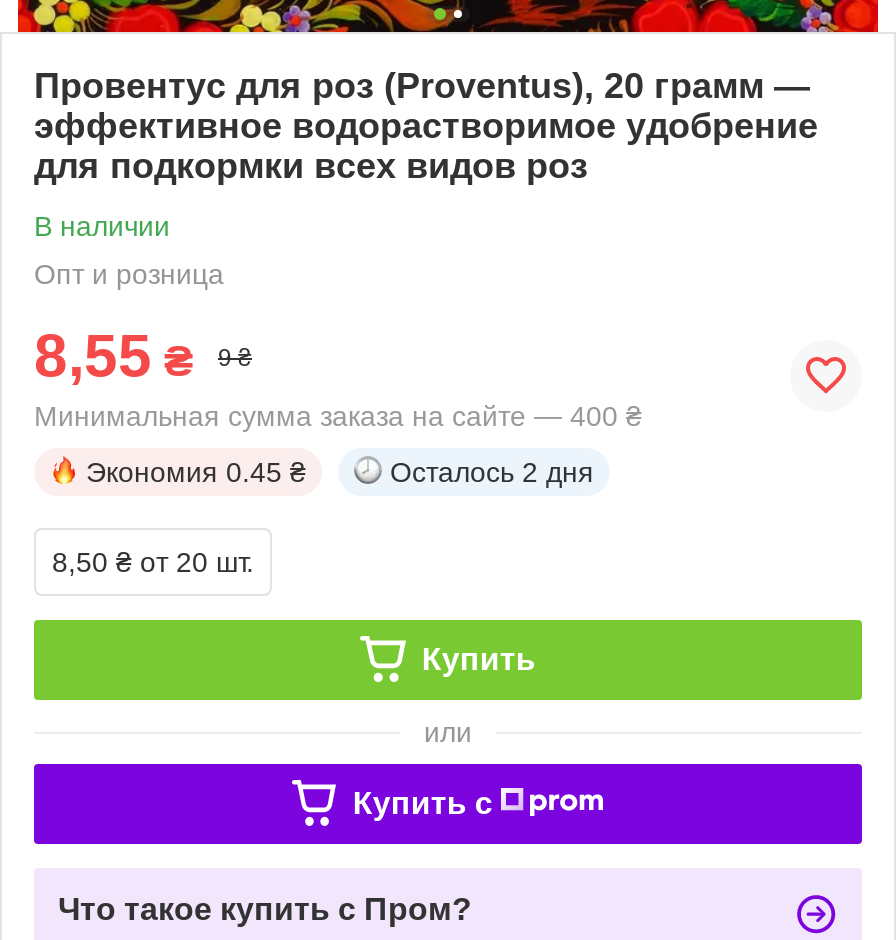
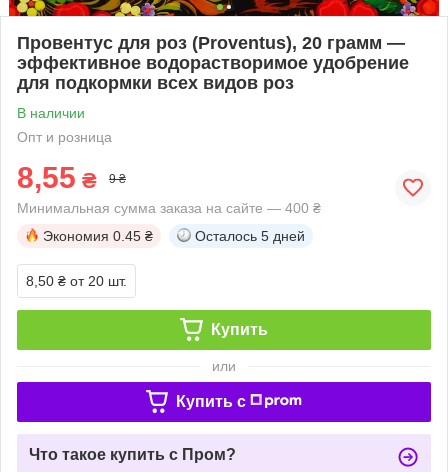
- Осталось 2 дня
+ Осталось 5 дней
